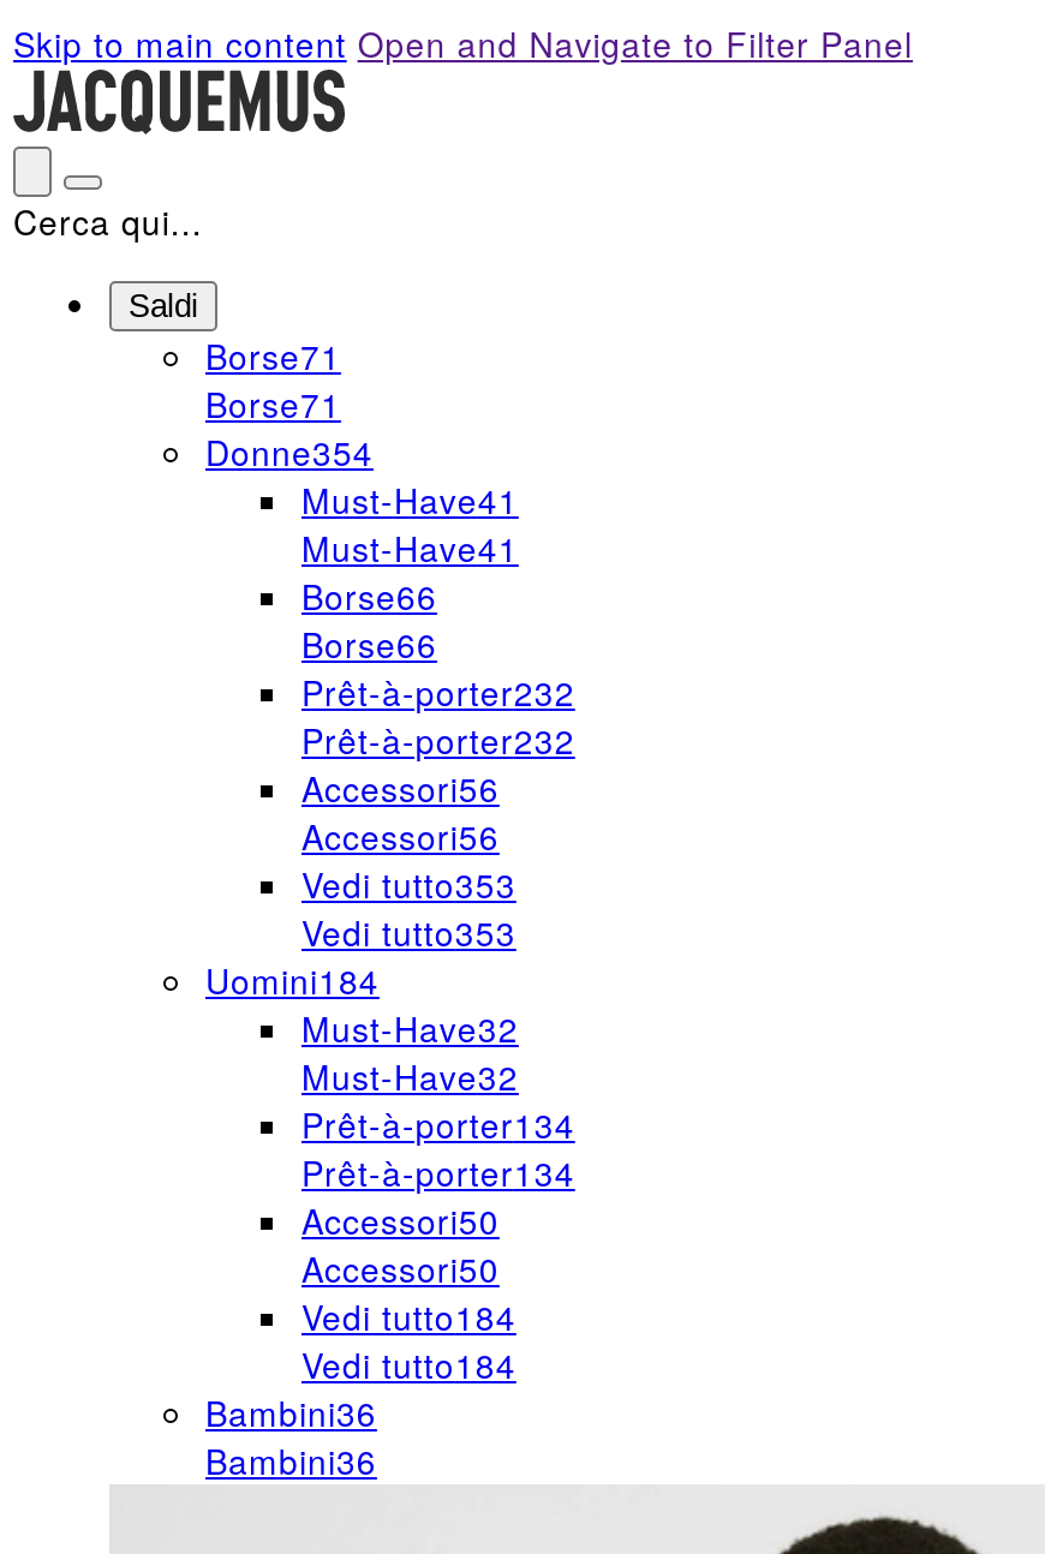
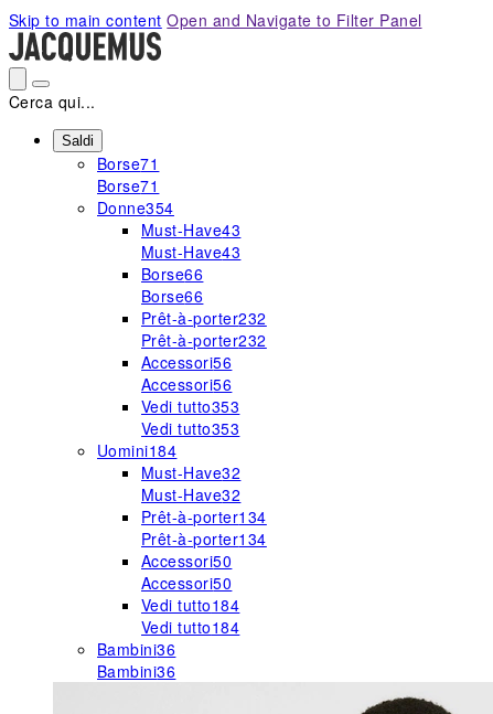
- Must-Have41
+ Must-Have43

- Must-Have41
+ Must-Have43
